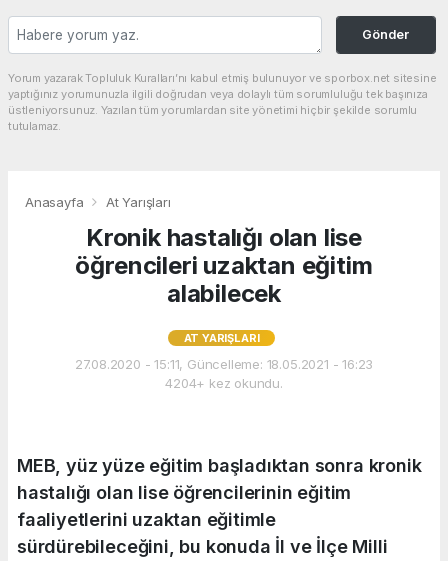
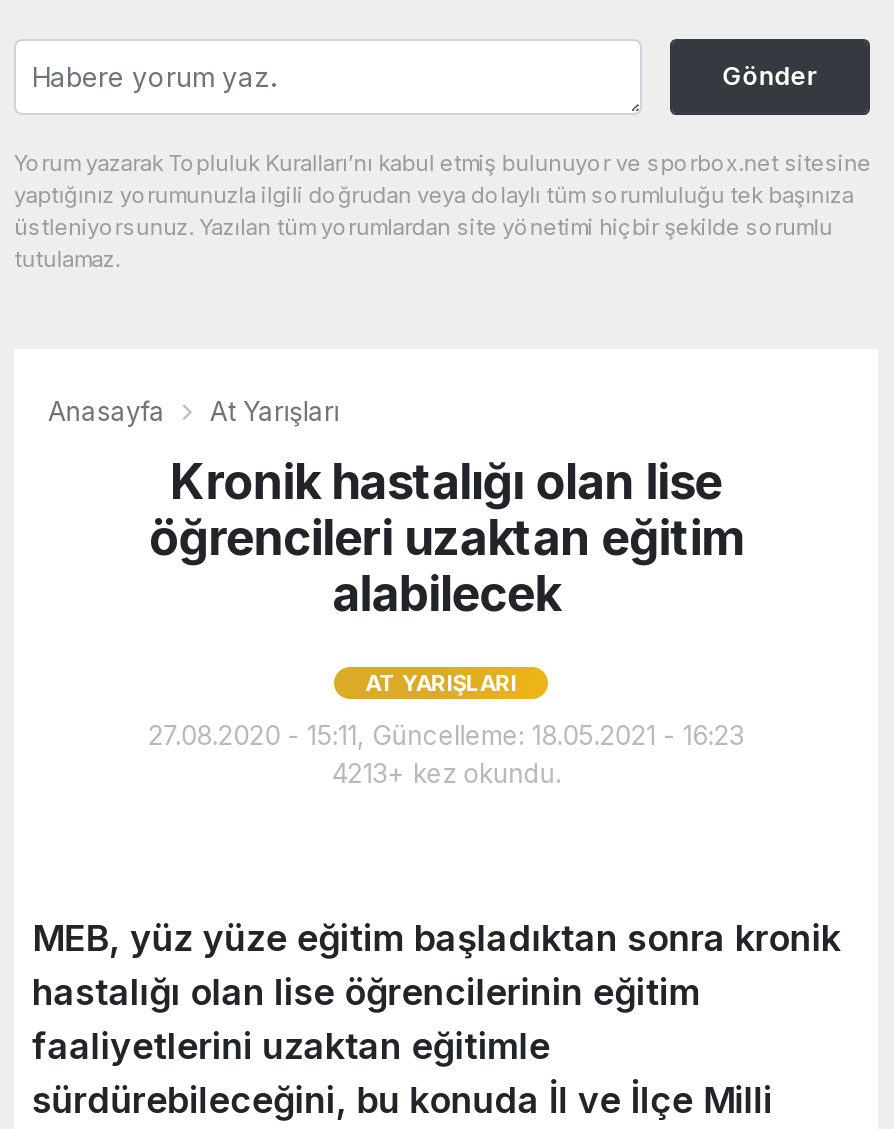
- 4204+ kez okundu.
+ 4213+ kez okundu.
